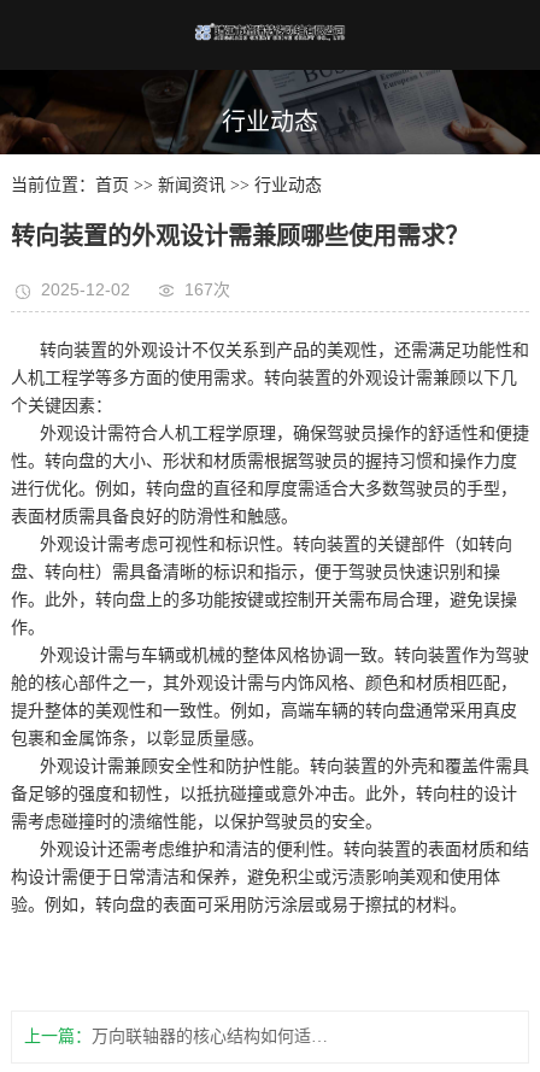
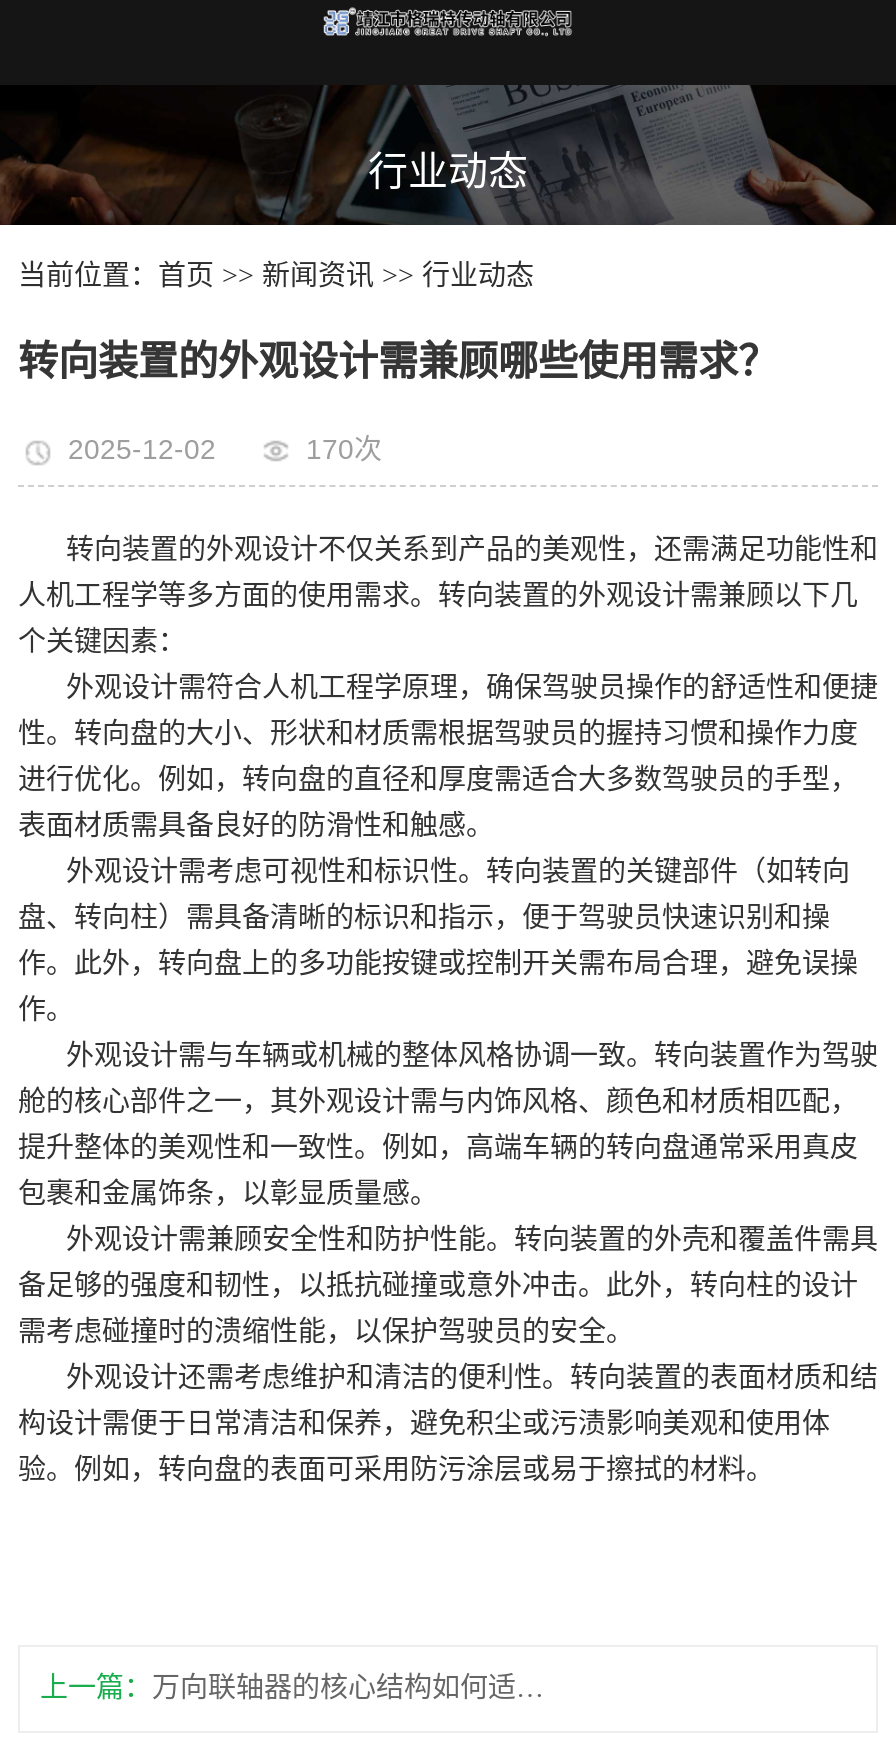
- 167次
+ 170次
